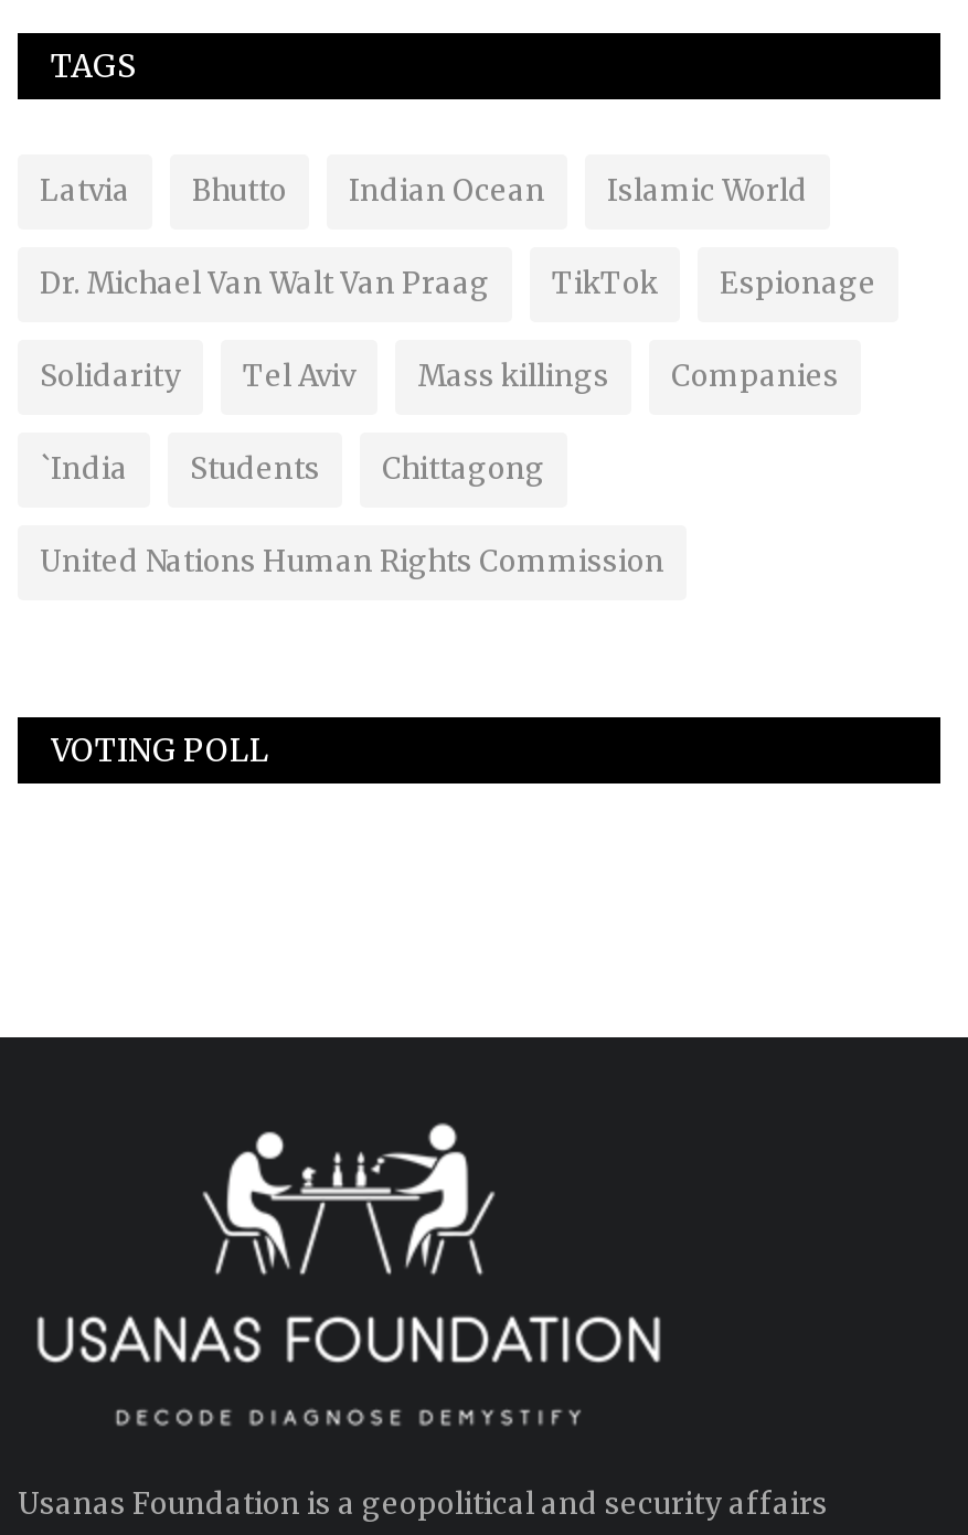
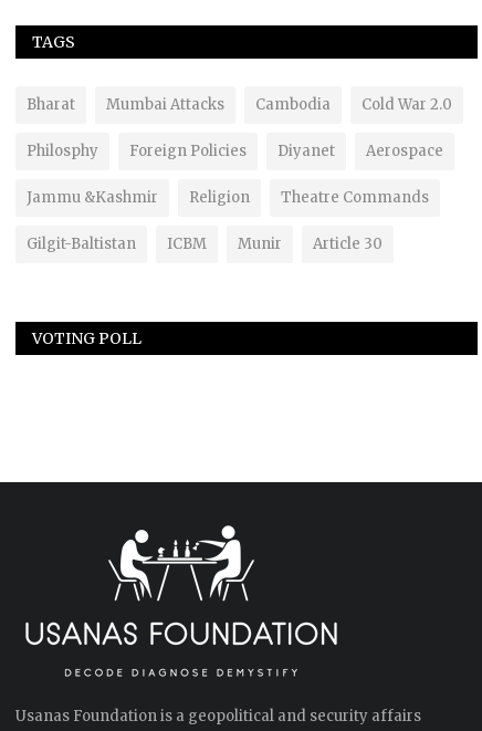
- Latvia
- Bhutto
- Indian Ocean
- Islamic World
- Dr. Michael Van Walt Van Praag
- TikTok
- Espionage
- Solidarity
- Tel Aviv
- Mass killings
- Companies
- `India
- Students
- Chittagong
- United Nations Human Rights Commission
+ Bharat
+ Mumbai Attacks
+ Cambodia
+ Cold War 2.0
+ Philosphy
+ Foreign Policies
+ Diyanet
+ Aerospace
+ Jammu &Kashmir
+ Religion
+ Theatre Commands
+ Gilgit-Baltistan
+ ICBM
+ Munir
+ Article 30
